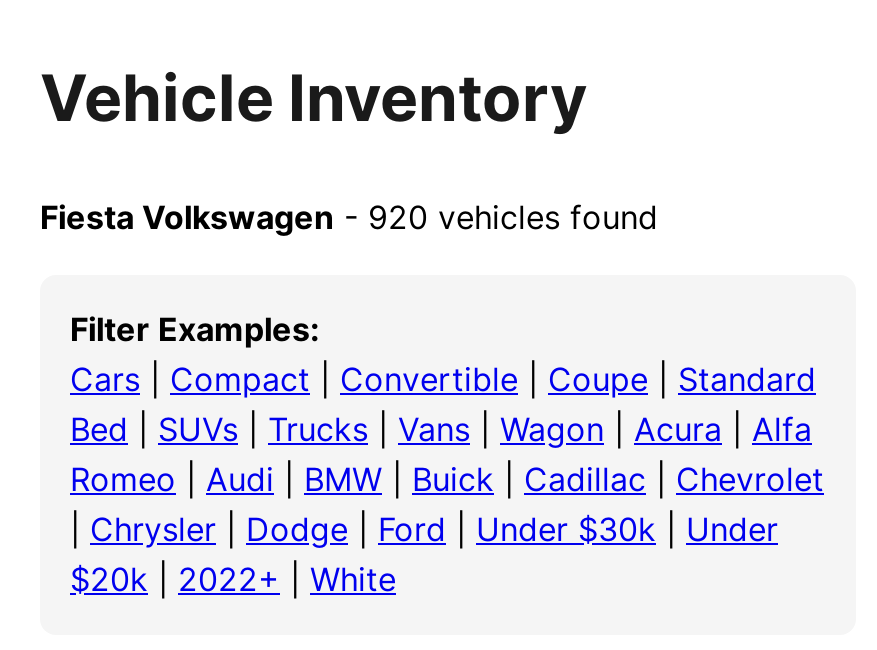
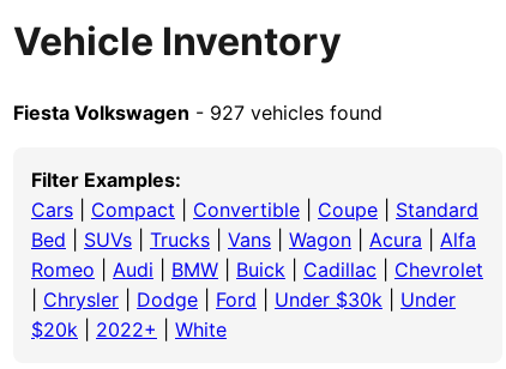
- Fiesta Volkswagen - 920 vehicles found
+ Fiesta Volkswagen - 927 vehicles found
